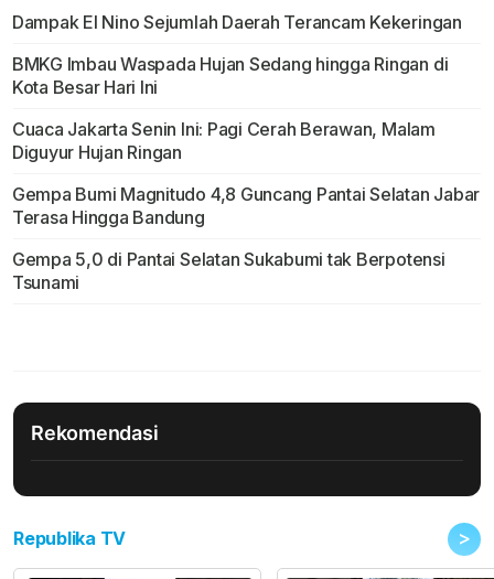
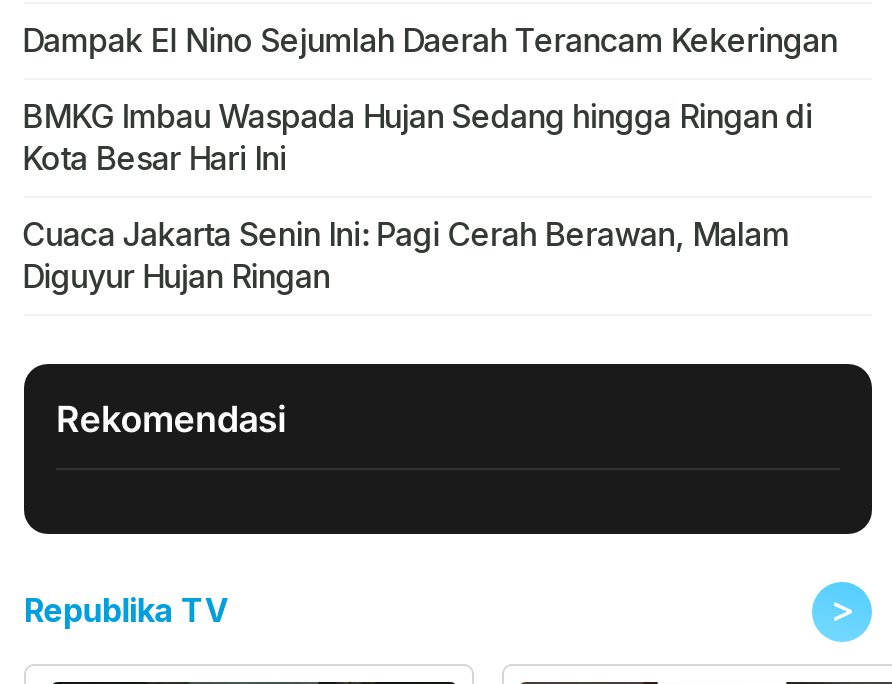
- Gempa Bumi Magnitudo 4,8 Guncang Pantai Selatan Jabar
- Terasa Hingga Bandung
- Gempa 5,0 di Pantai Selatan Sukabumi tak Berpotensi
- Tsunami
